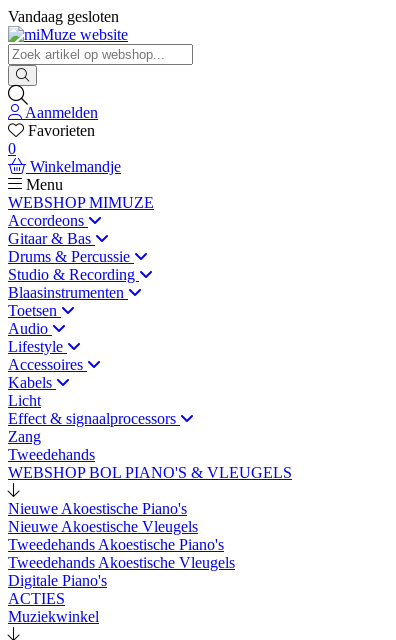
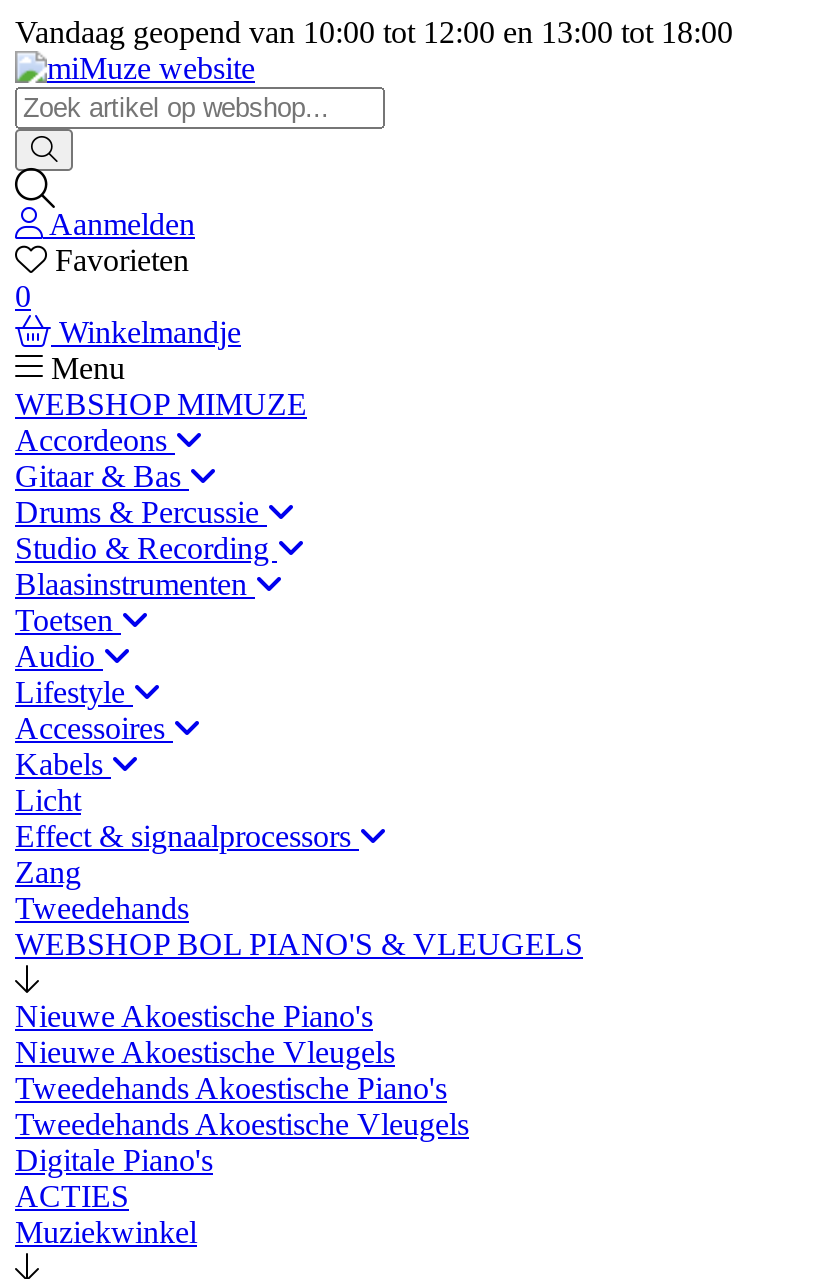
- Vandaag gesloten
+ Vandaag geopend van 10:00 tot 12:00 en 13:00 tot 18:00
